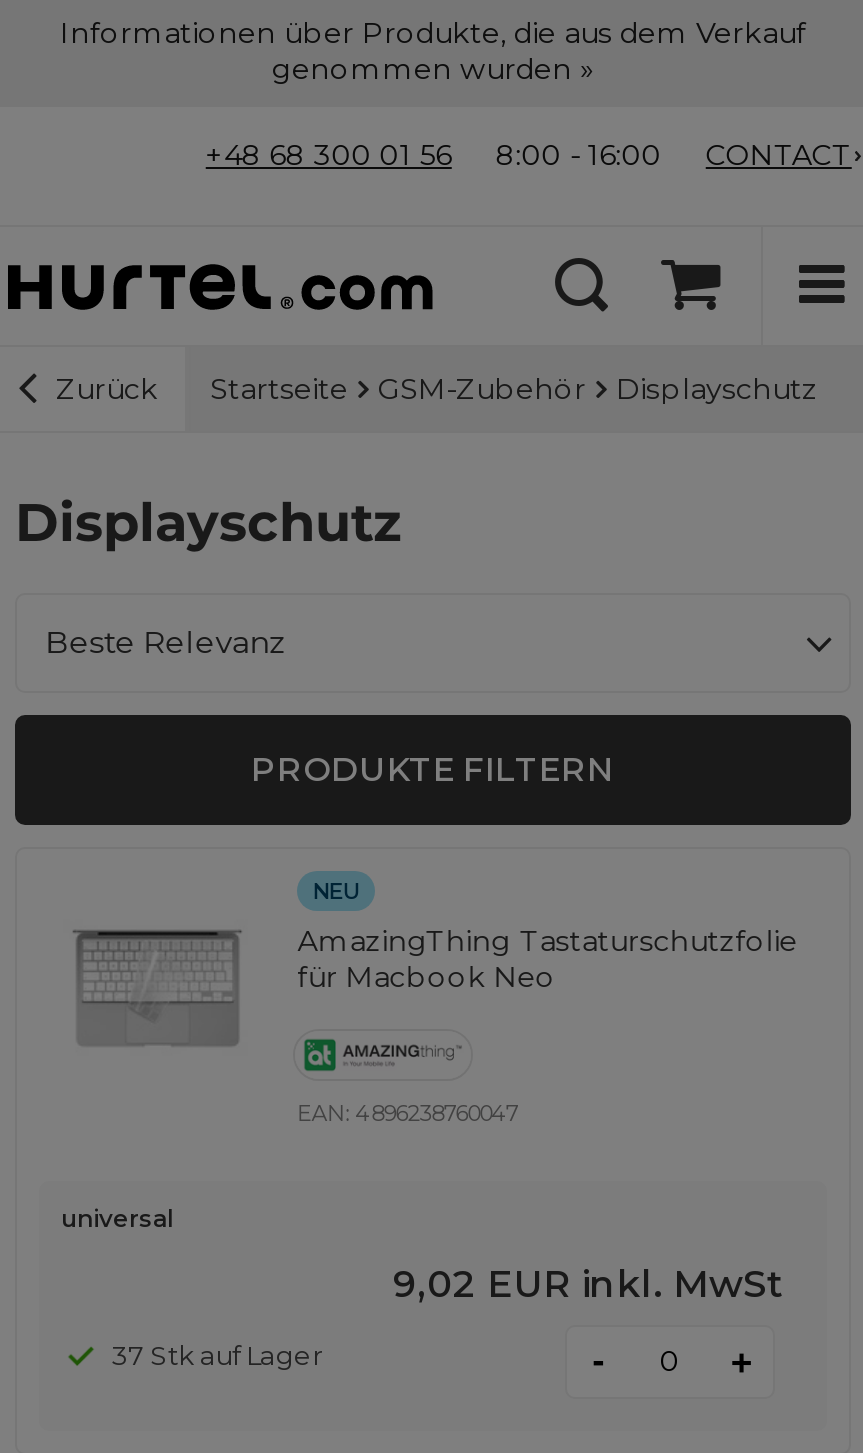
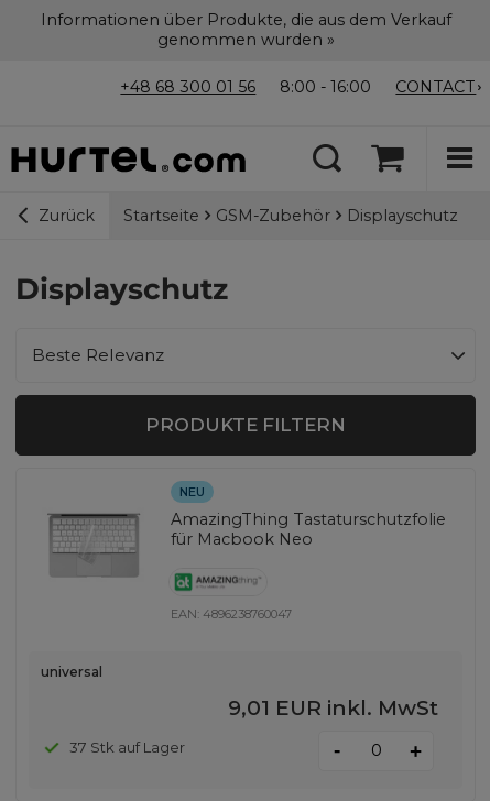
- 9,02 EUR inkl. MwSt
+ 9,01 EUR inkl. MwSt
